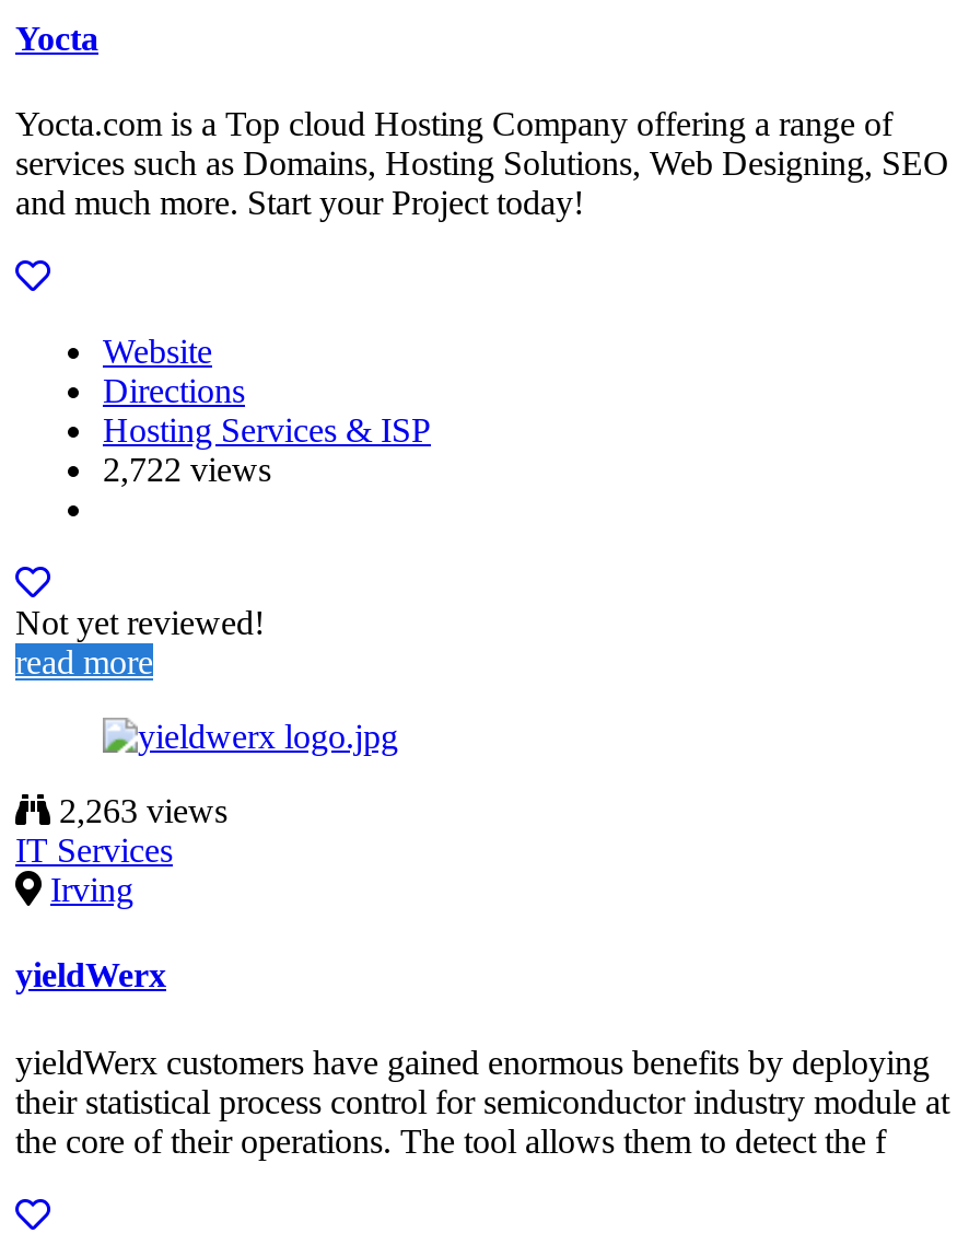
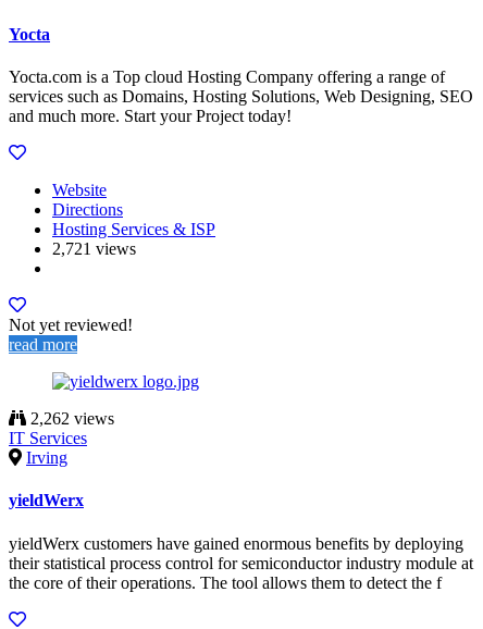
- 2,722 views
+ 2,721 views

- 2,263 views
+ 2,262 views
